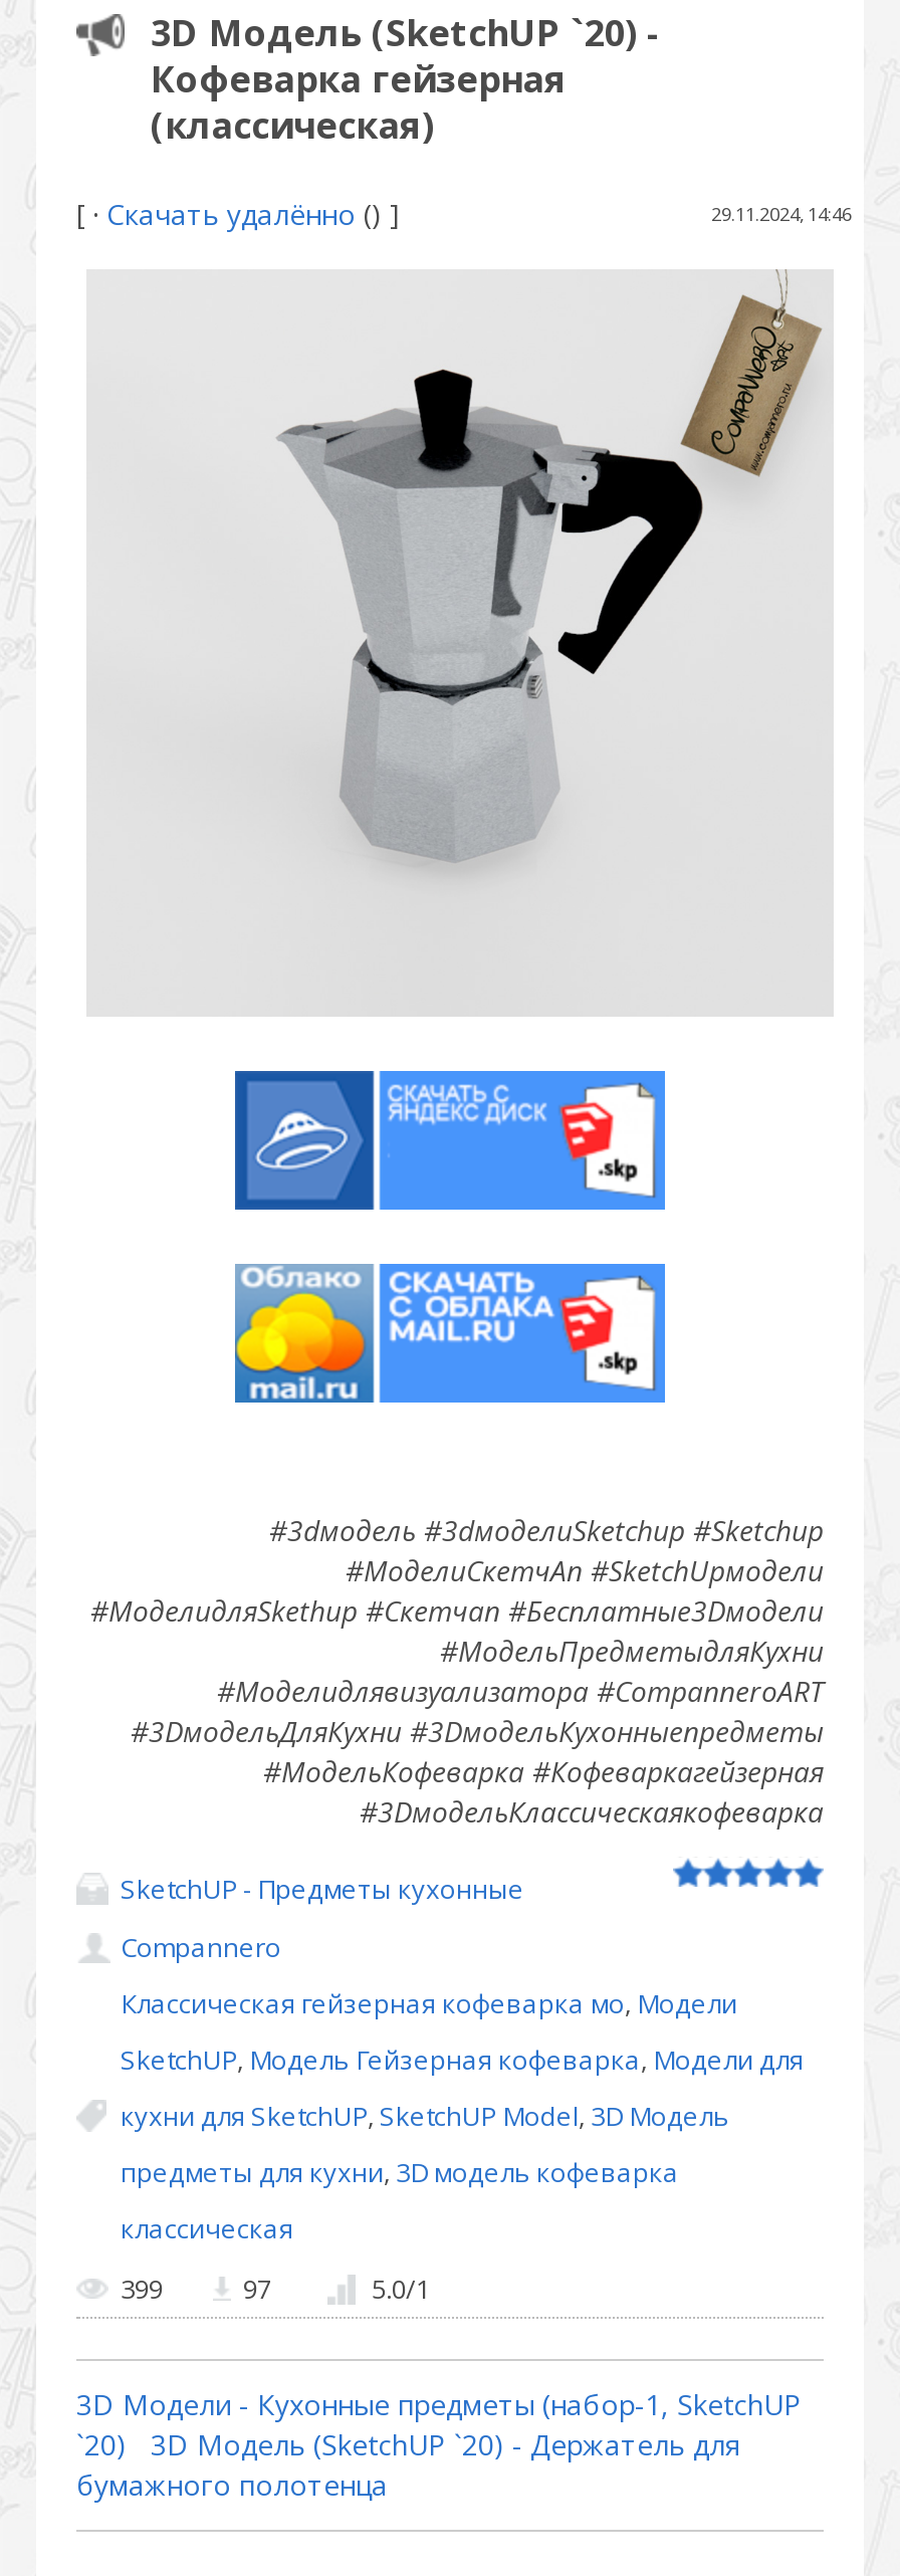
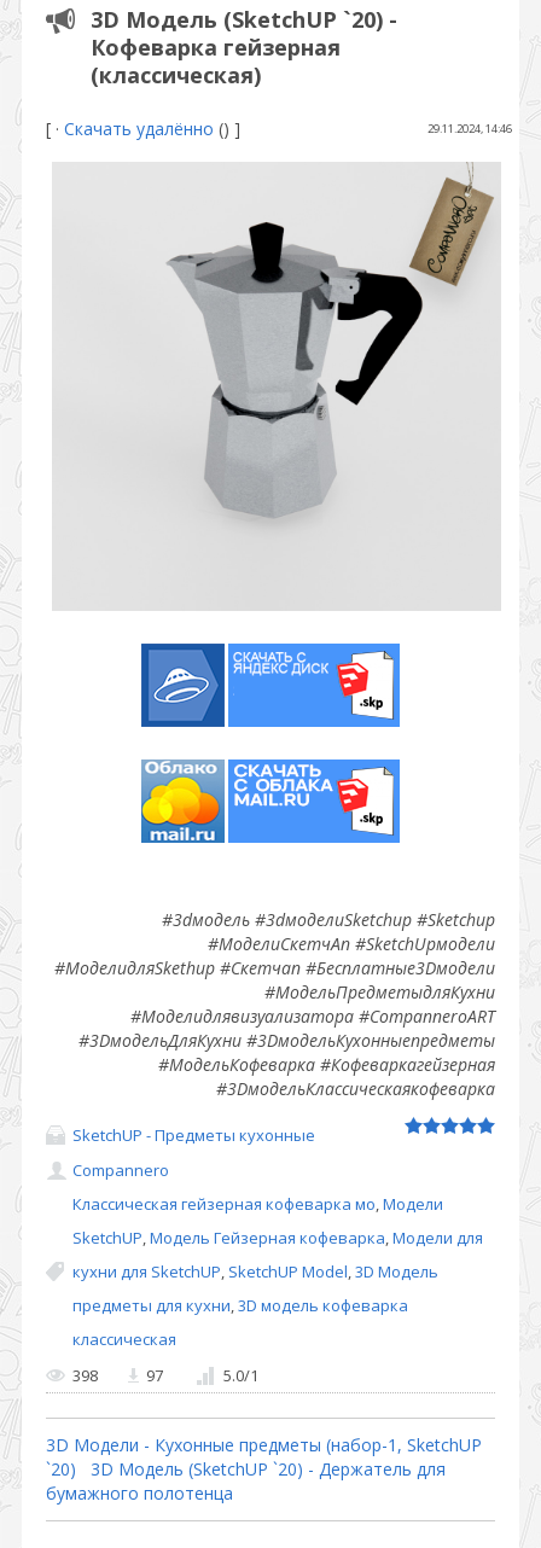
- 399
+ 398
